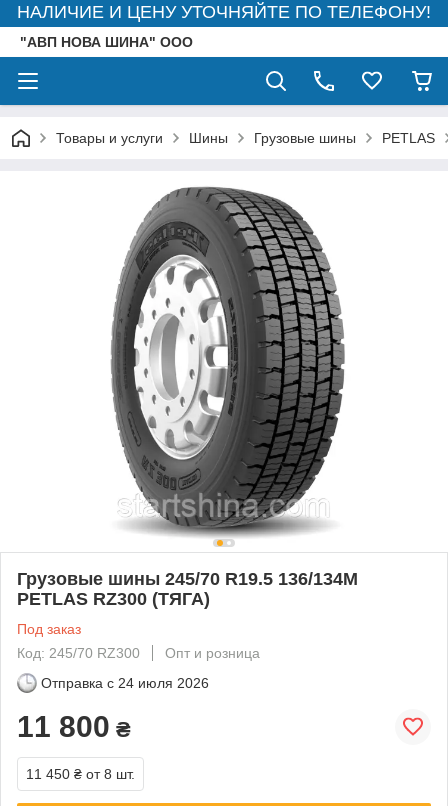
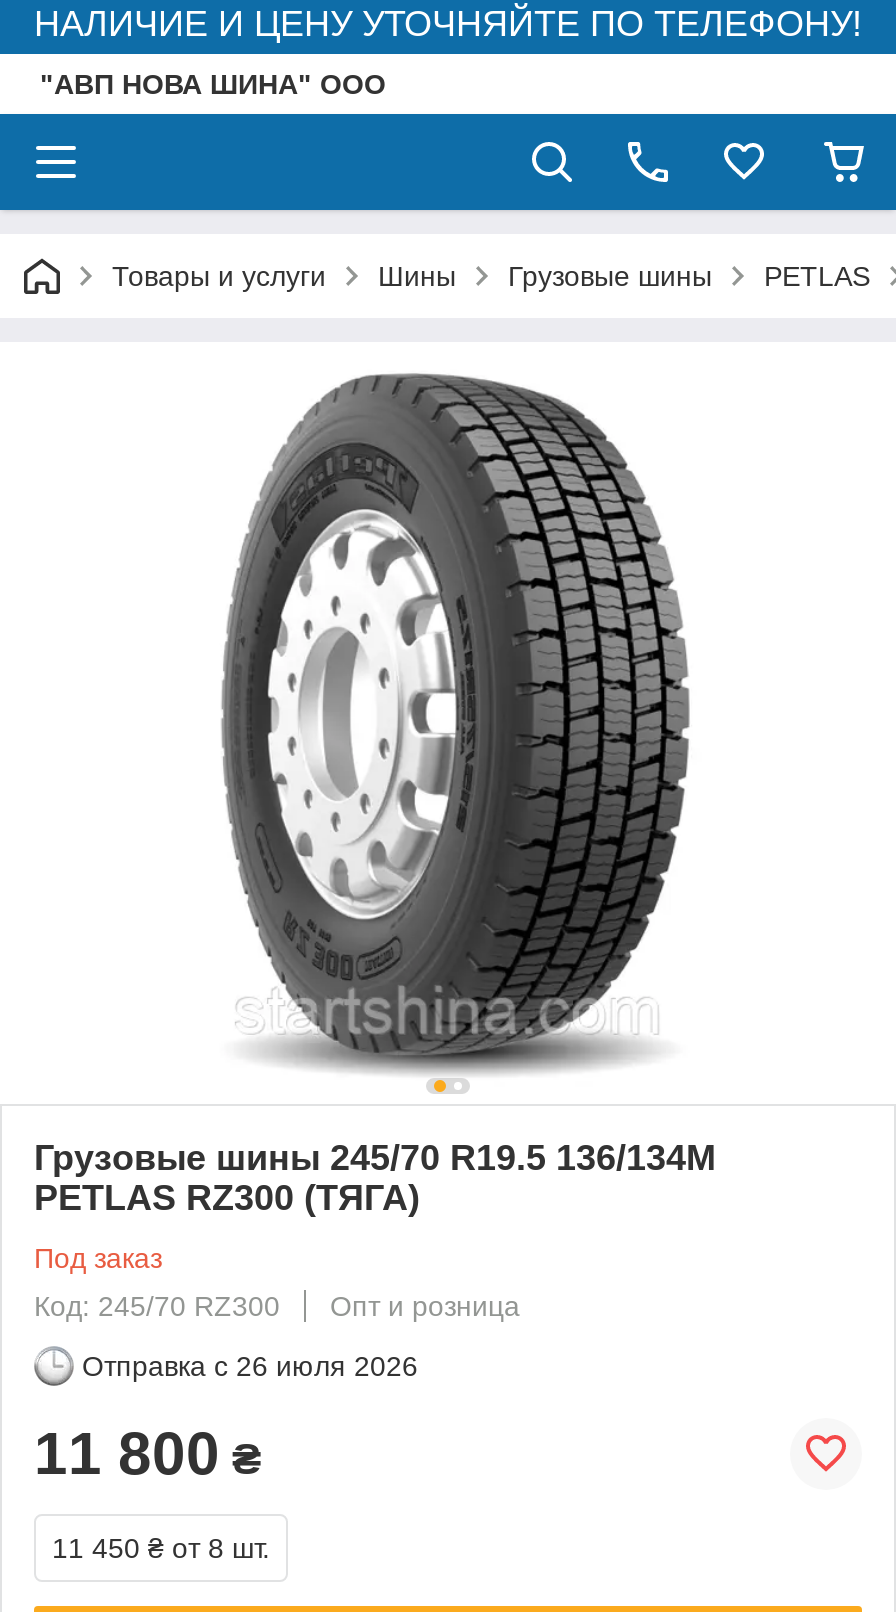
- Отправка с 24 июля 2026
+ Отправка с 26 июля 2026
